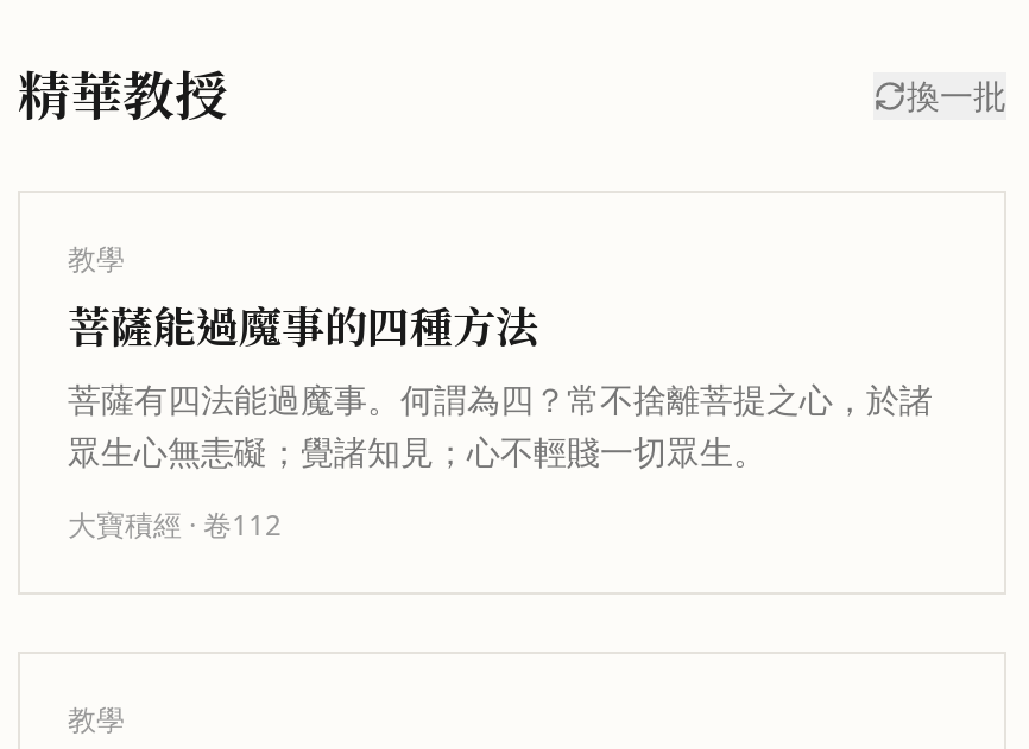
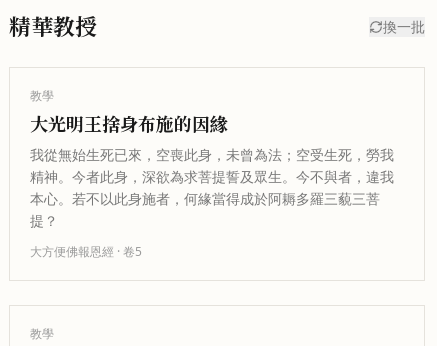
- 菩薩能過魔事的四種方法
- 菩薩有四法能過魔事。何謂為四？常不捨離菩提之心，於諸
- 眾生心無恚礙；覺諸知見；心不輕賤一切眾生。
+ 大光明王捨身布施的因緣
+ 我從無始生死已來，空喪此身，未曾為法；空受生死，勞我
+ 精神。今者此身，深欲為求菩提誓及眾生。今不與者，違我
+ 本心。若不以此身施者，何緣當得成於阿耨多羅三藐三菩
+ 提？

- 大寶積經· 卷112
+ 大方便佛報恩經· 卷5
